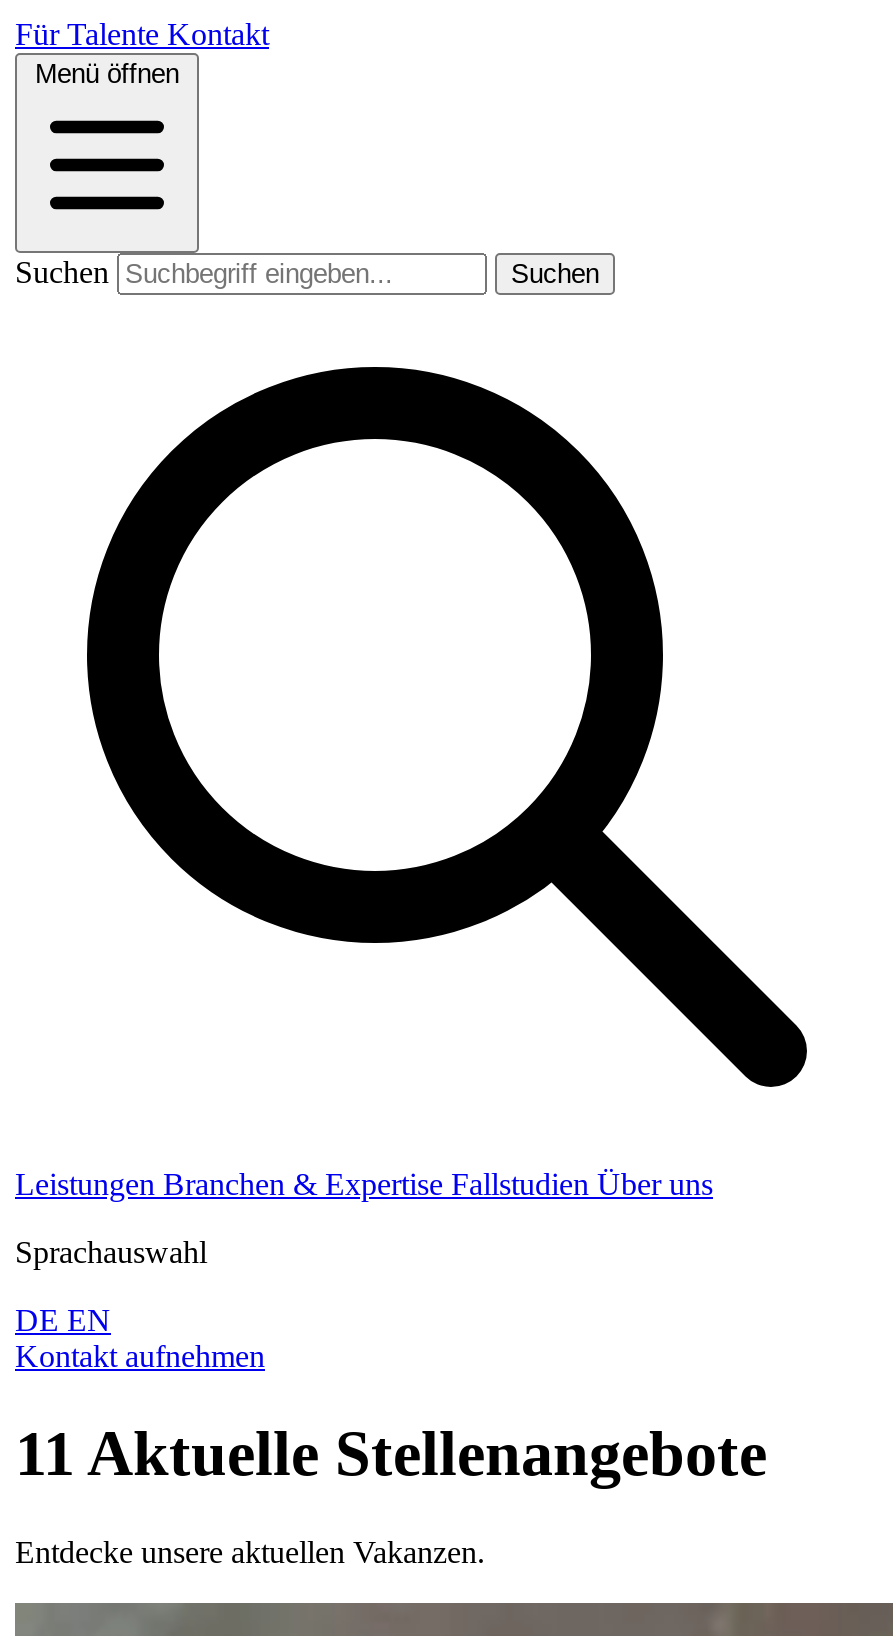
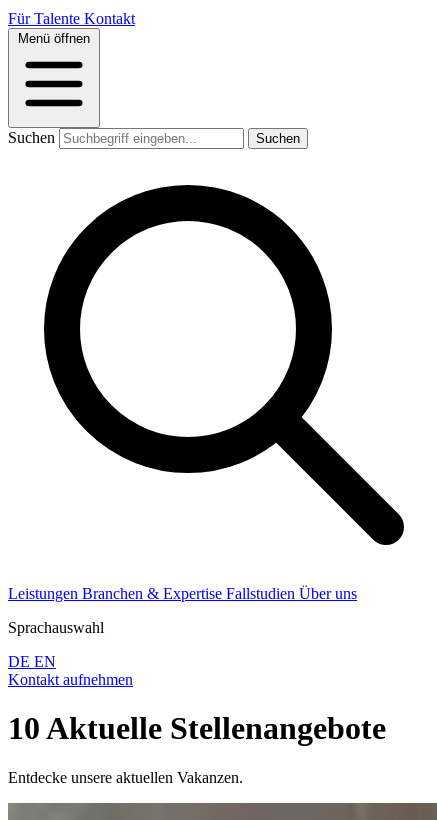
- 11 Aktuelle Stellenangebote
+ 10 Aktuelle Stellenangebote
